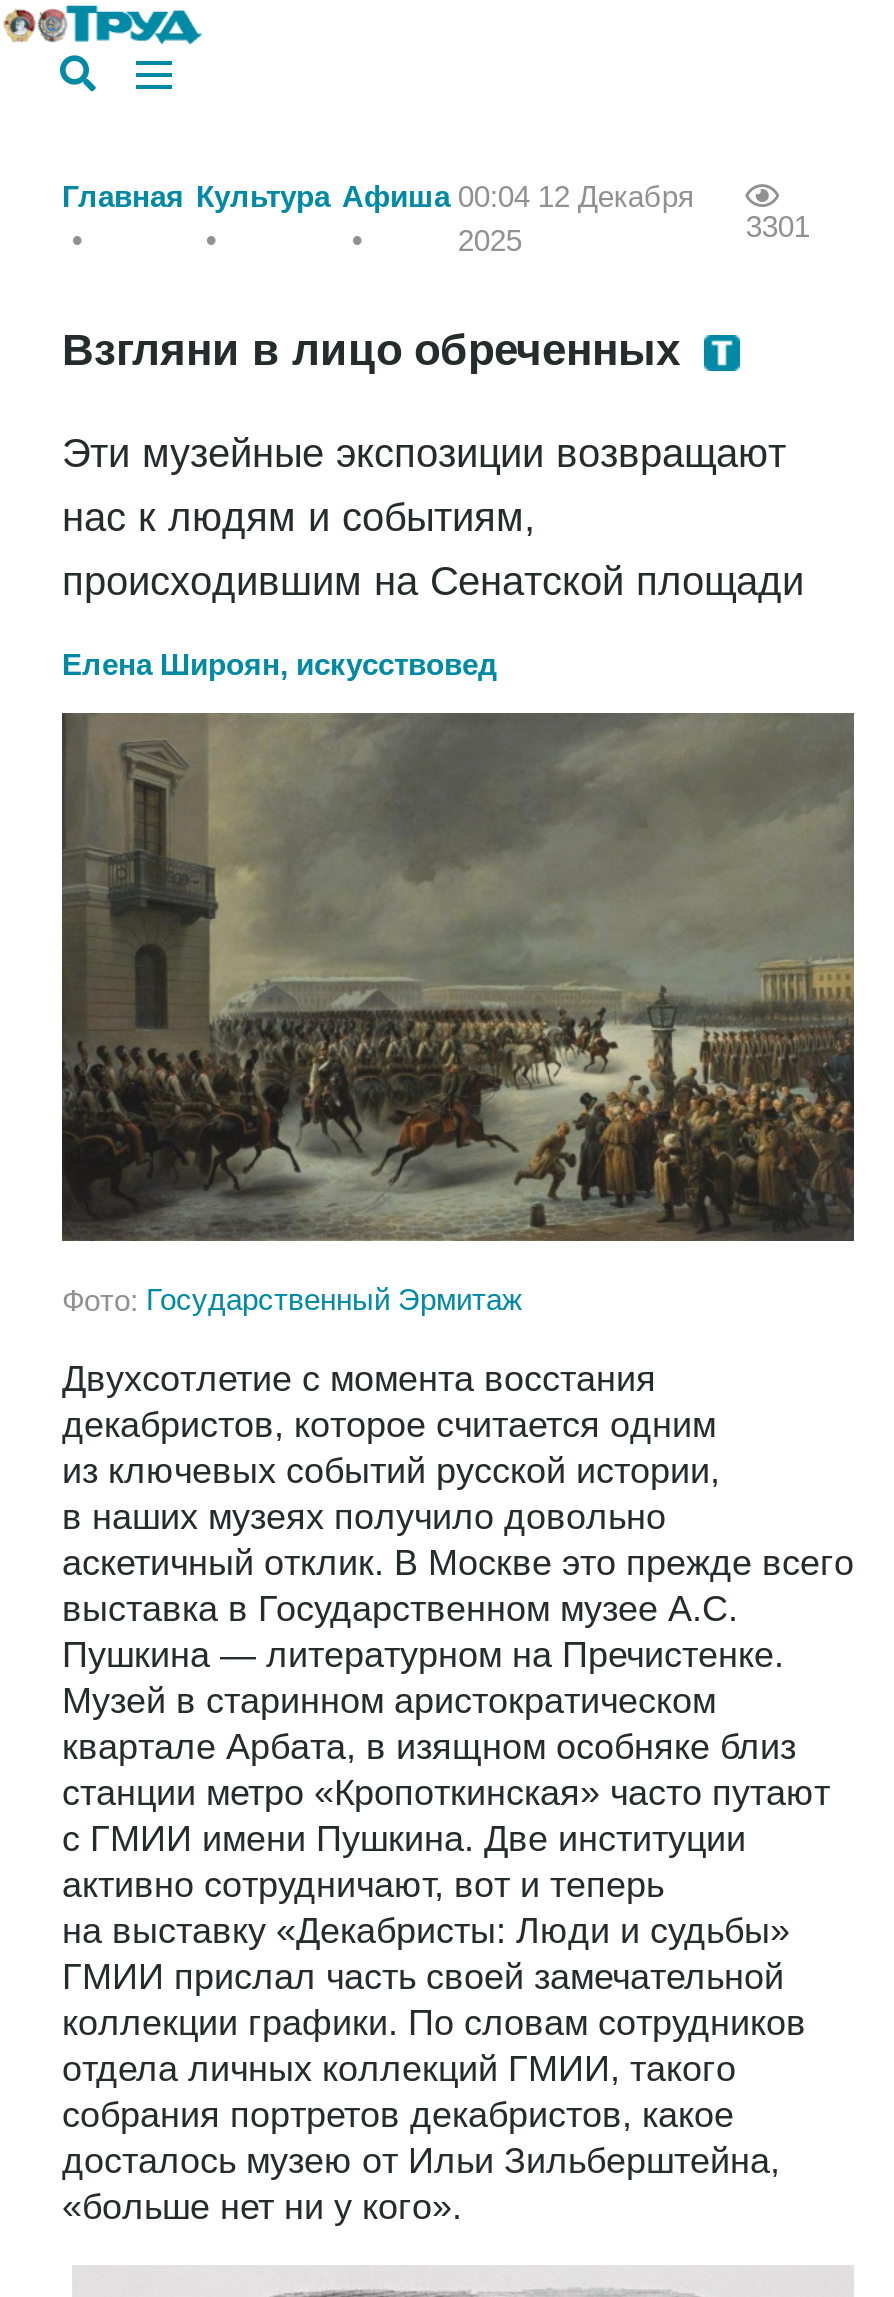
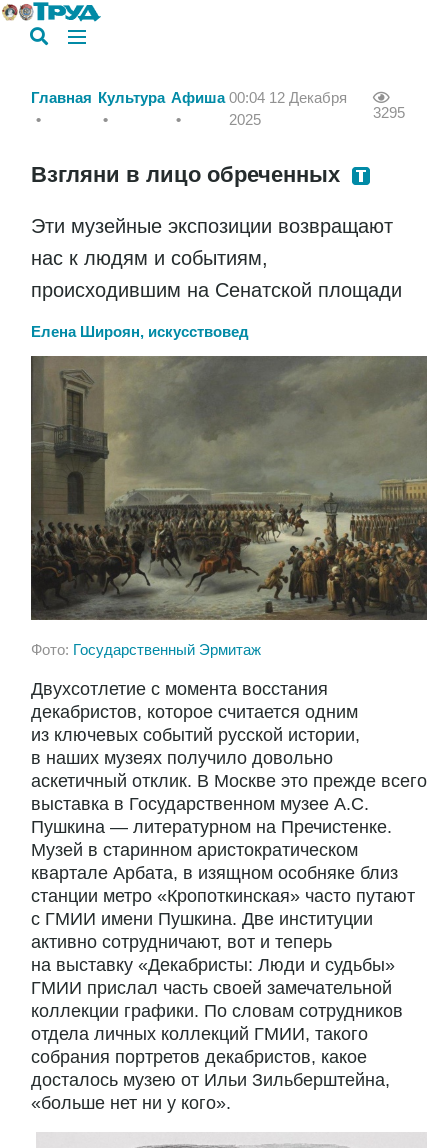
- 3301
+ 3295
